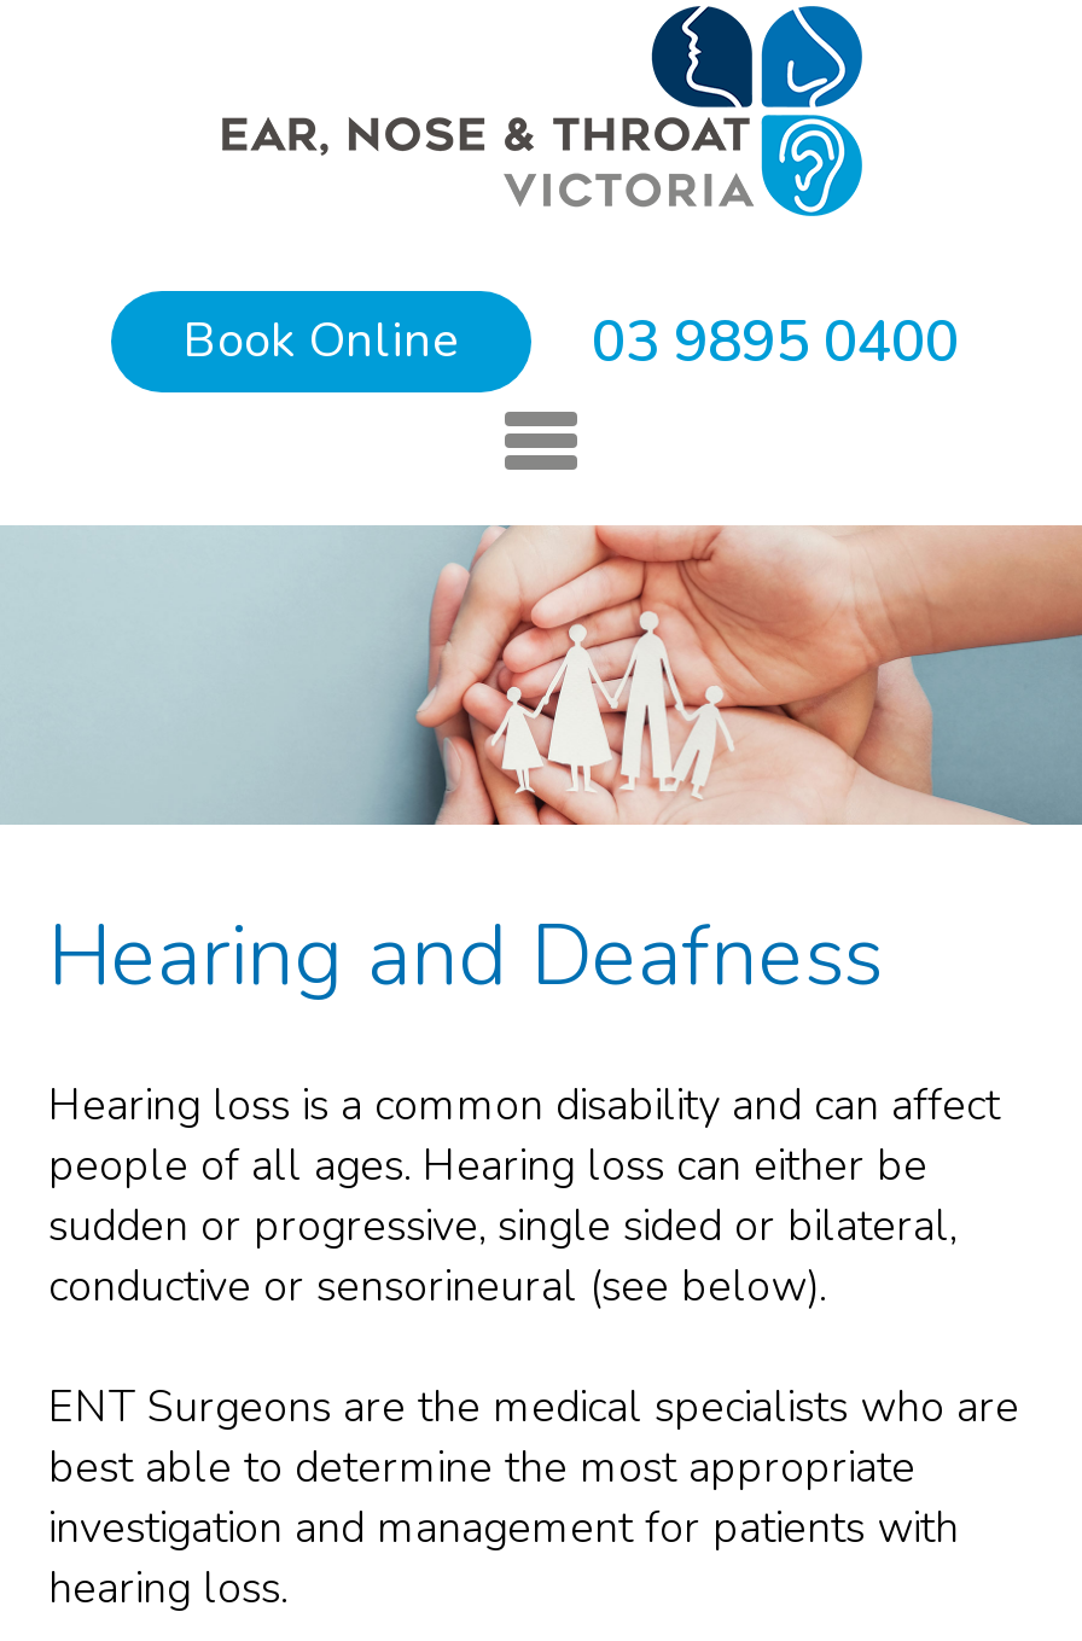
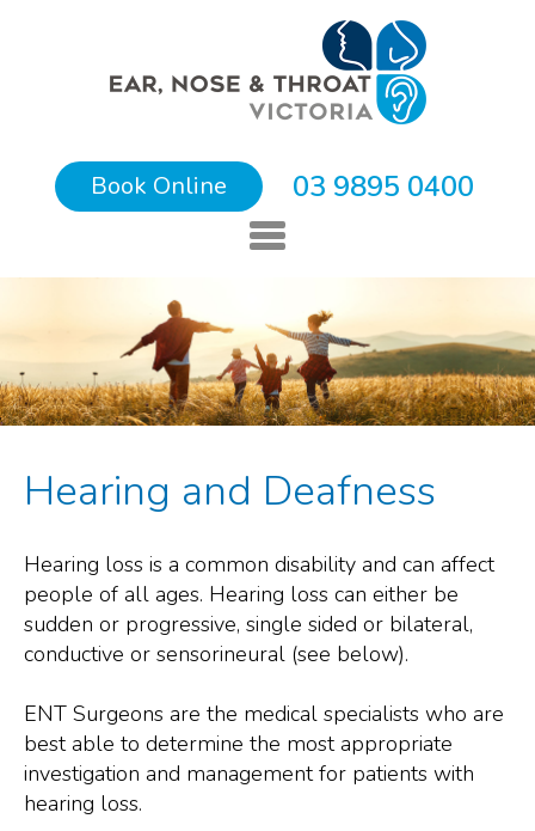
- [image]
+ [image]
